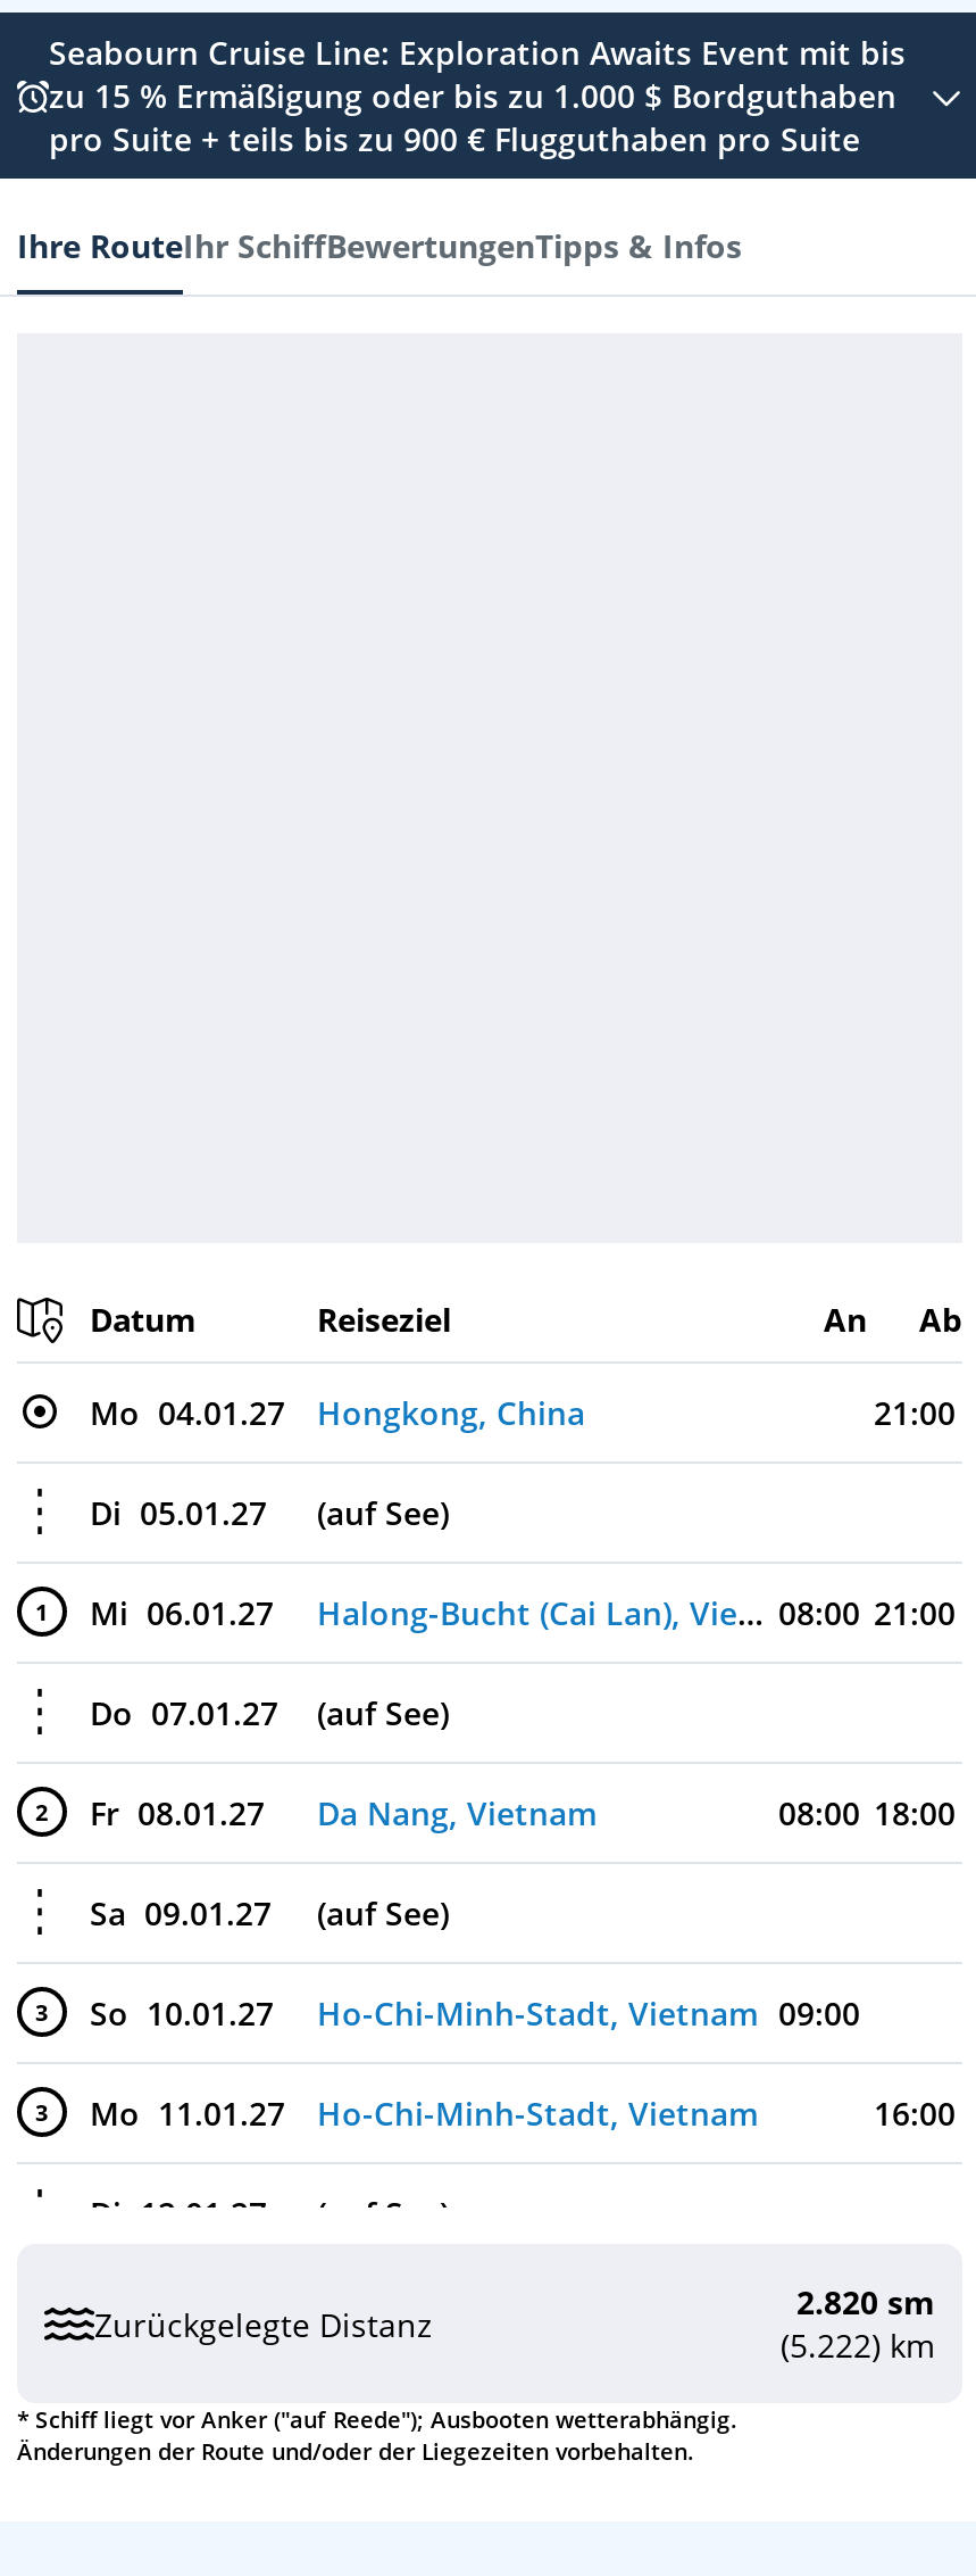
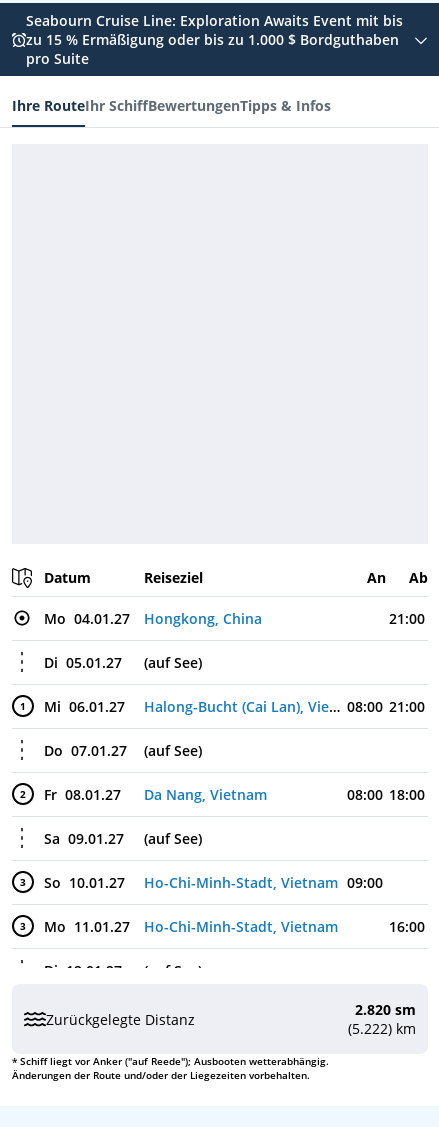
- pro Suite + teils bis zu 900 € Flugguthaben pro Suite
+ pro Suite
